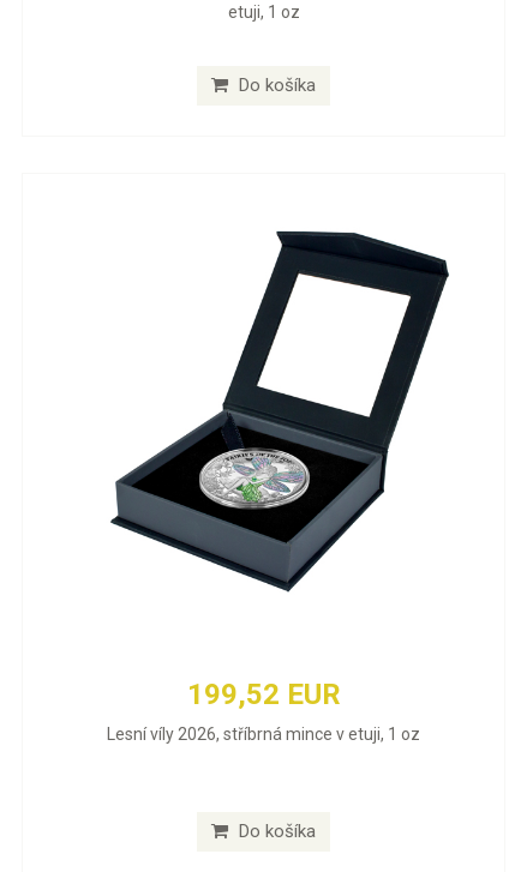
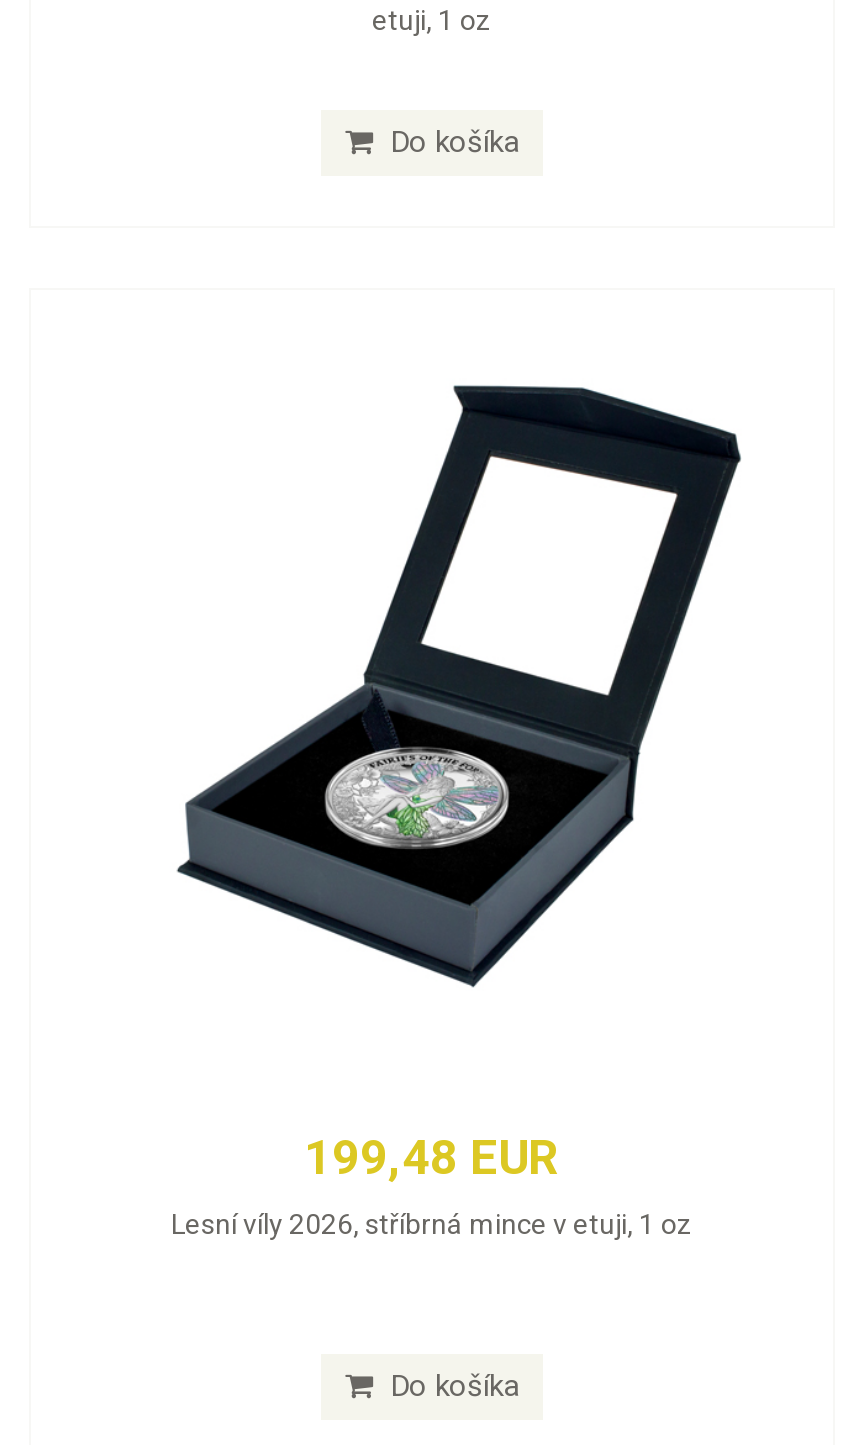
- 199,52 EUR
+ 199,48 EUR
